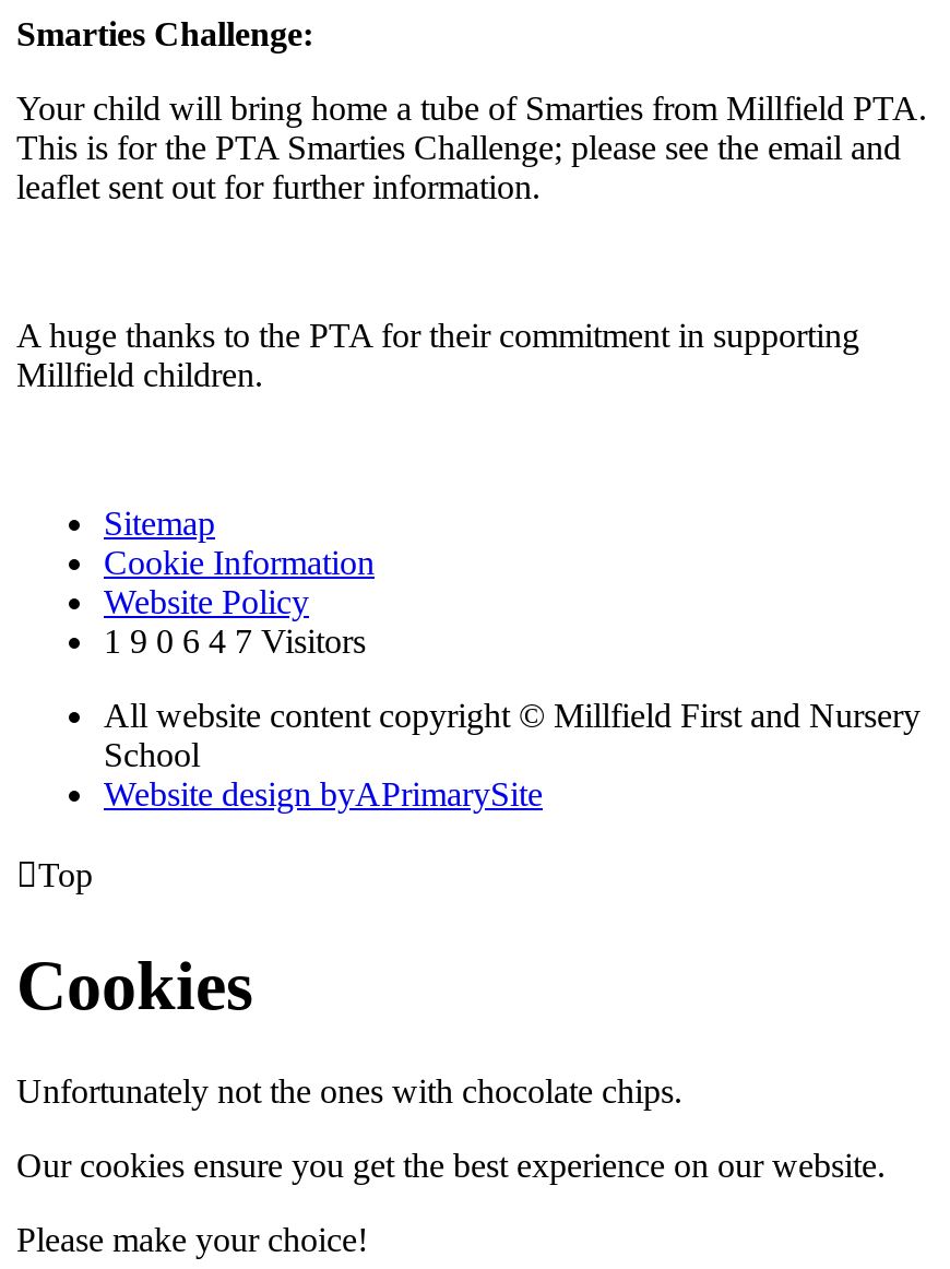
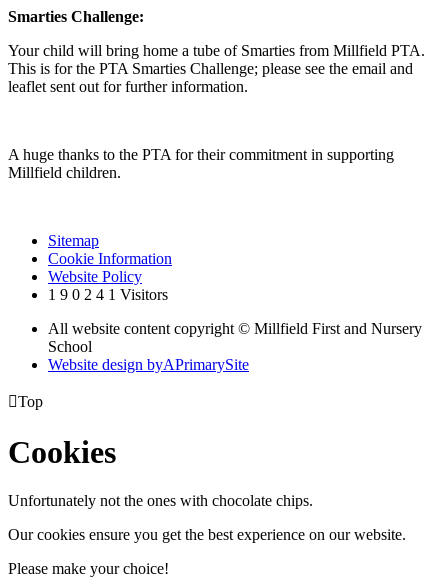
- 1 9 0 6 4 7 Visitors
+ 1 9 0 2 4 1 Visitors
